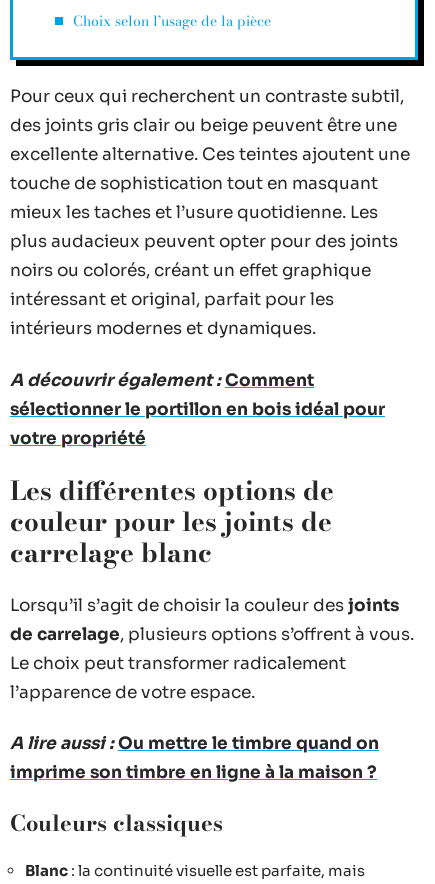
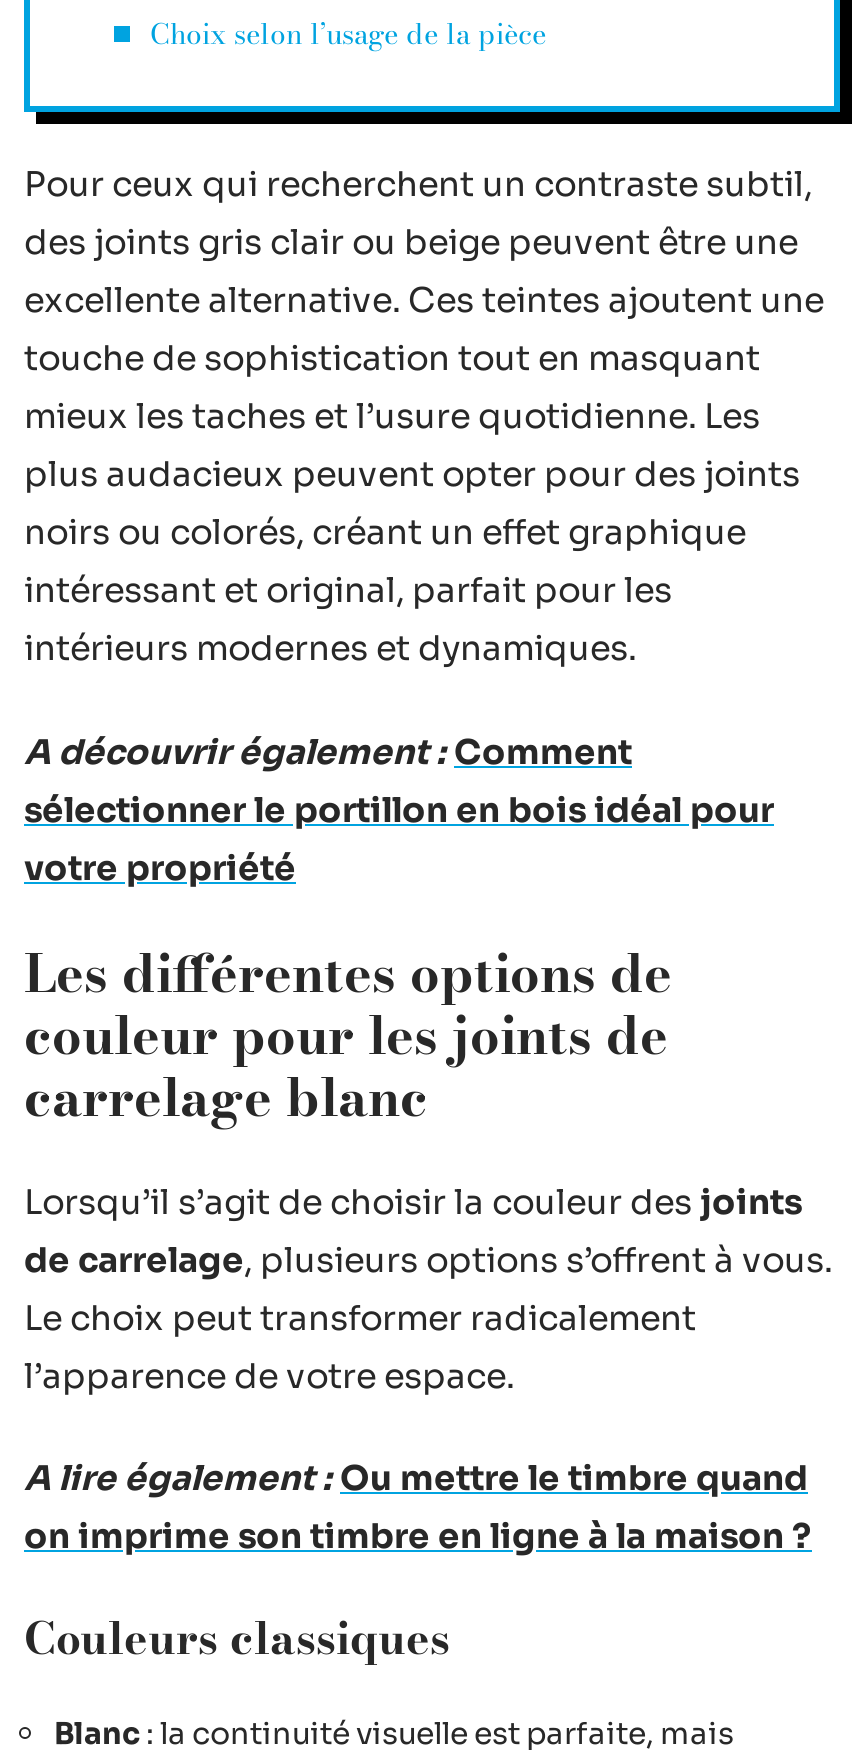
- A lire aussi : Ou mettre le timbre quand on
- imprime son timbre en ligne à la maison ?
+ A lire également : Ou mettre le timbre quand
+ on imprime son timbre en ligne à la maison ?
